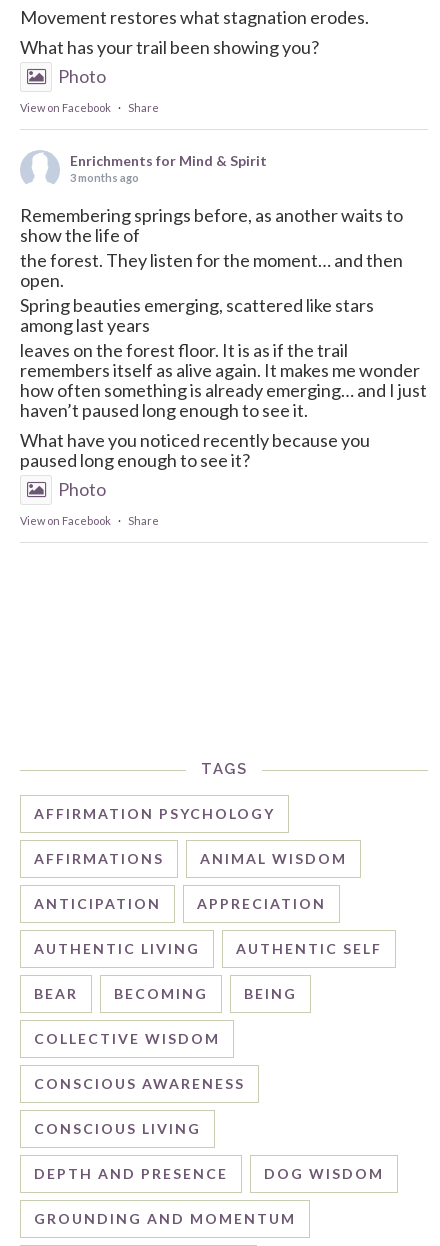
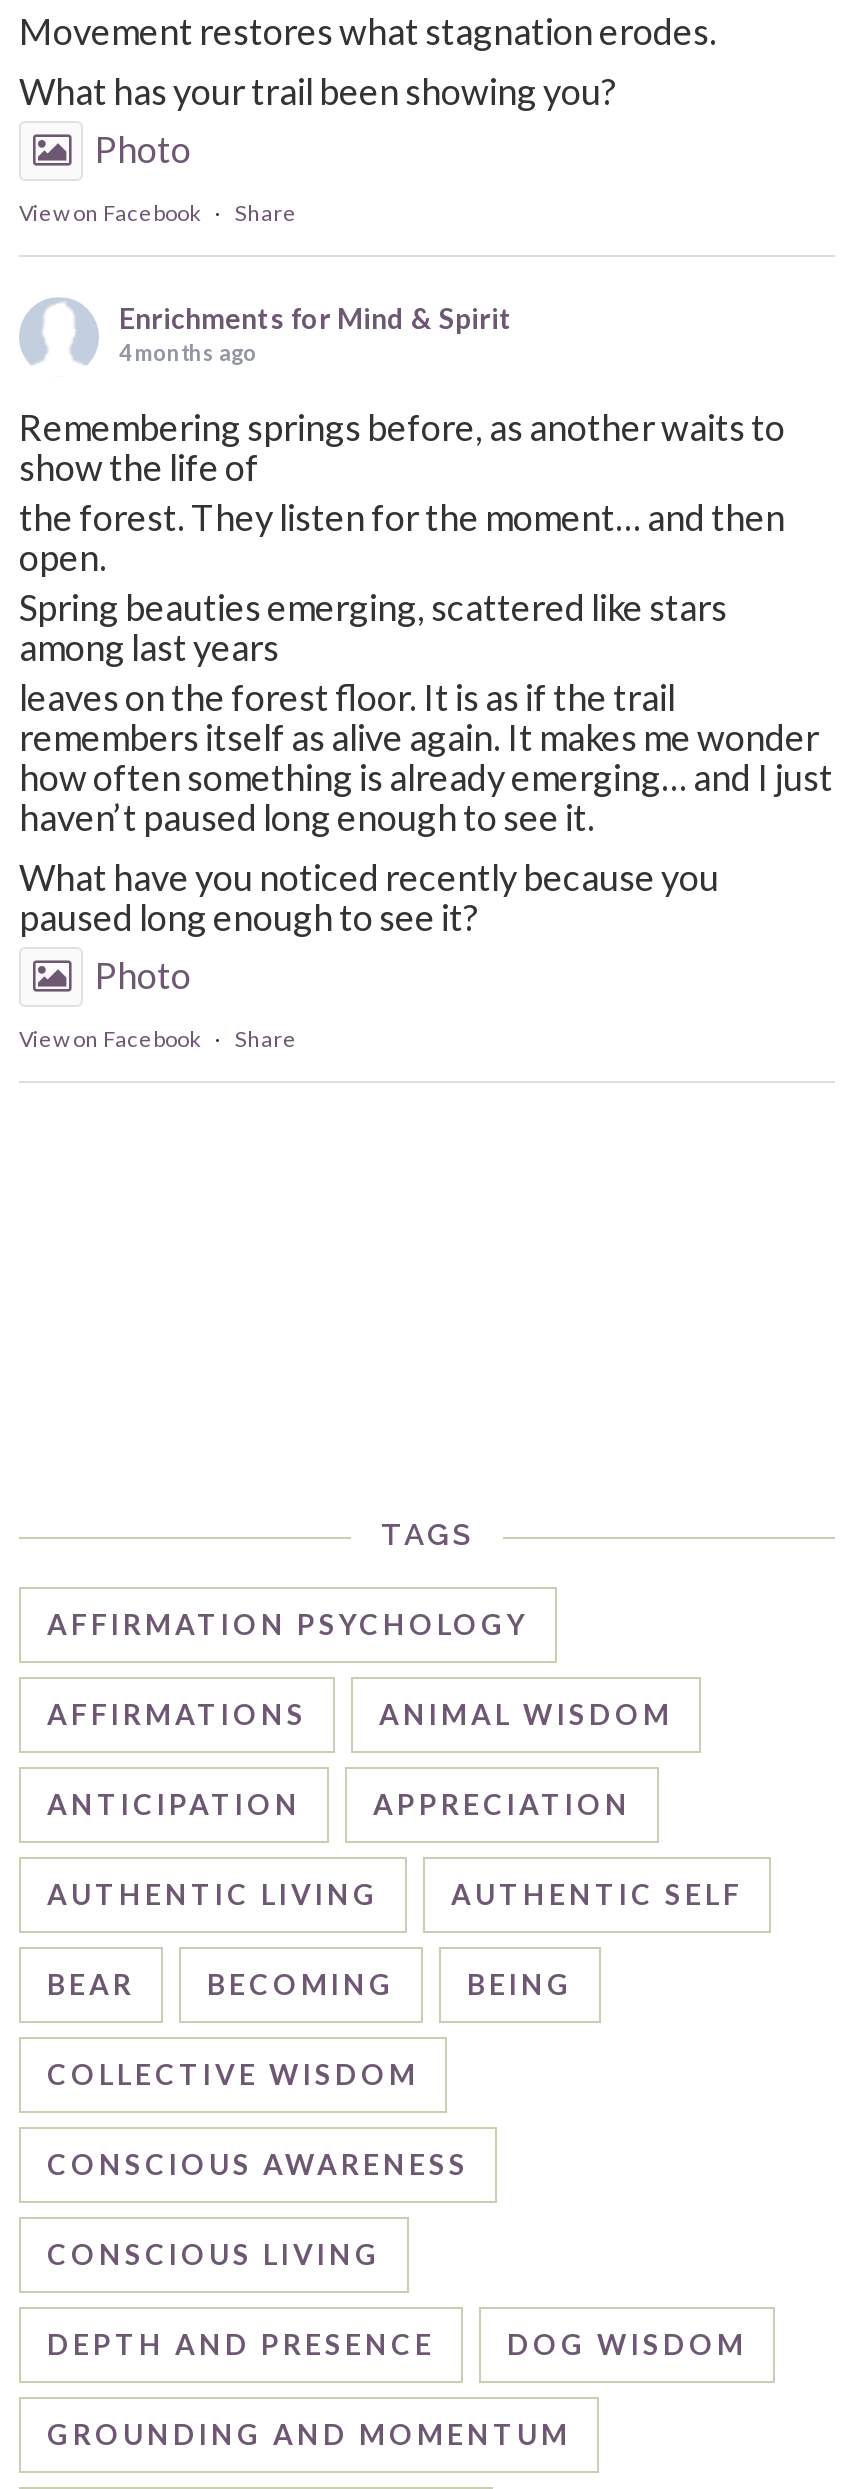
- 3 months ago
+ 4 months ago
